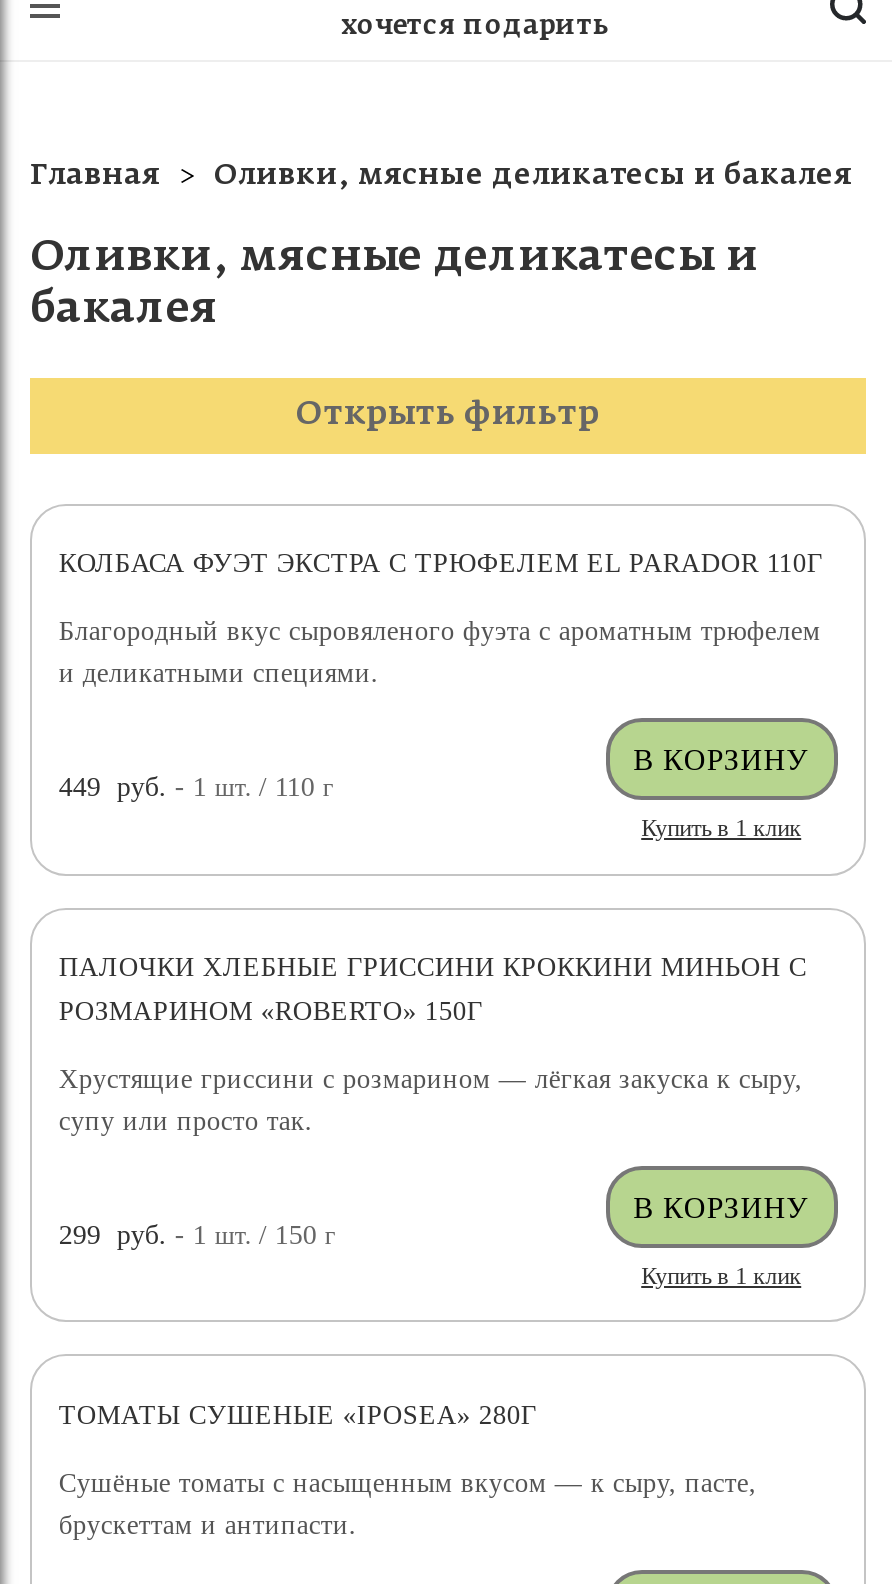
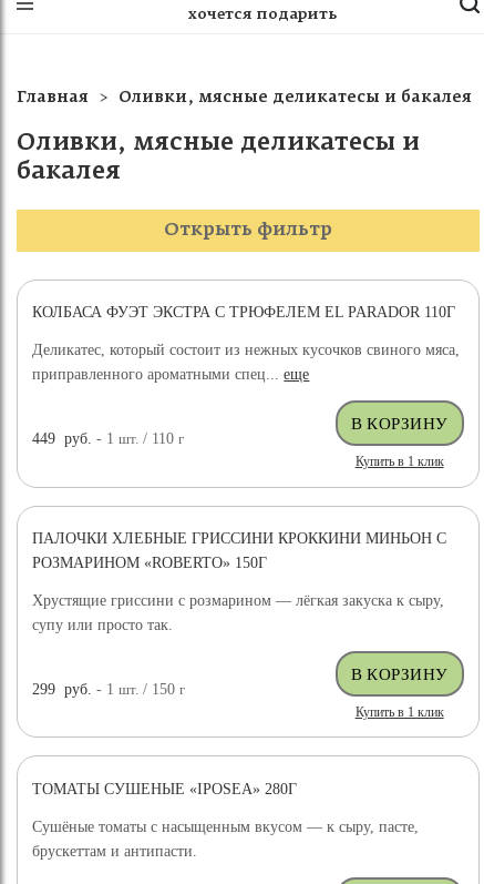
- Благородный вкус сыровяленого фуэта с ароматным трюфелем
- и деликатными специями.
+ Деликатес, который состоит из нежных кусочков свиного мяса,
+ приправленного ароматными спец... еще
